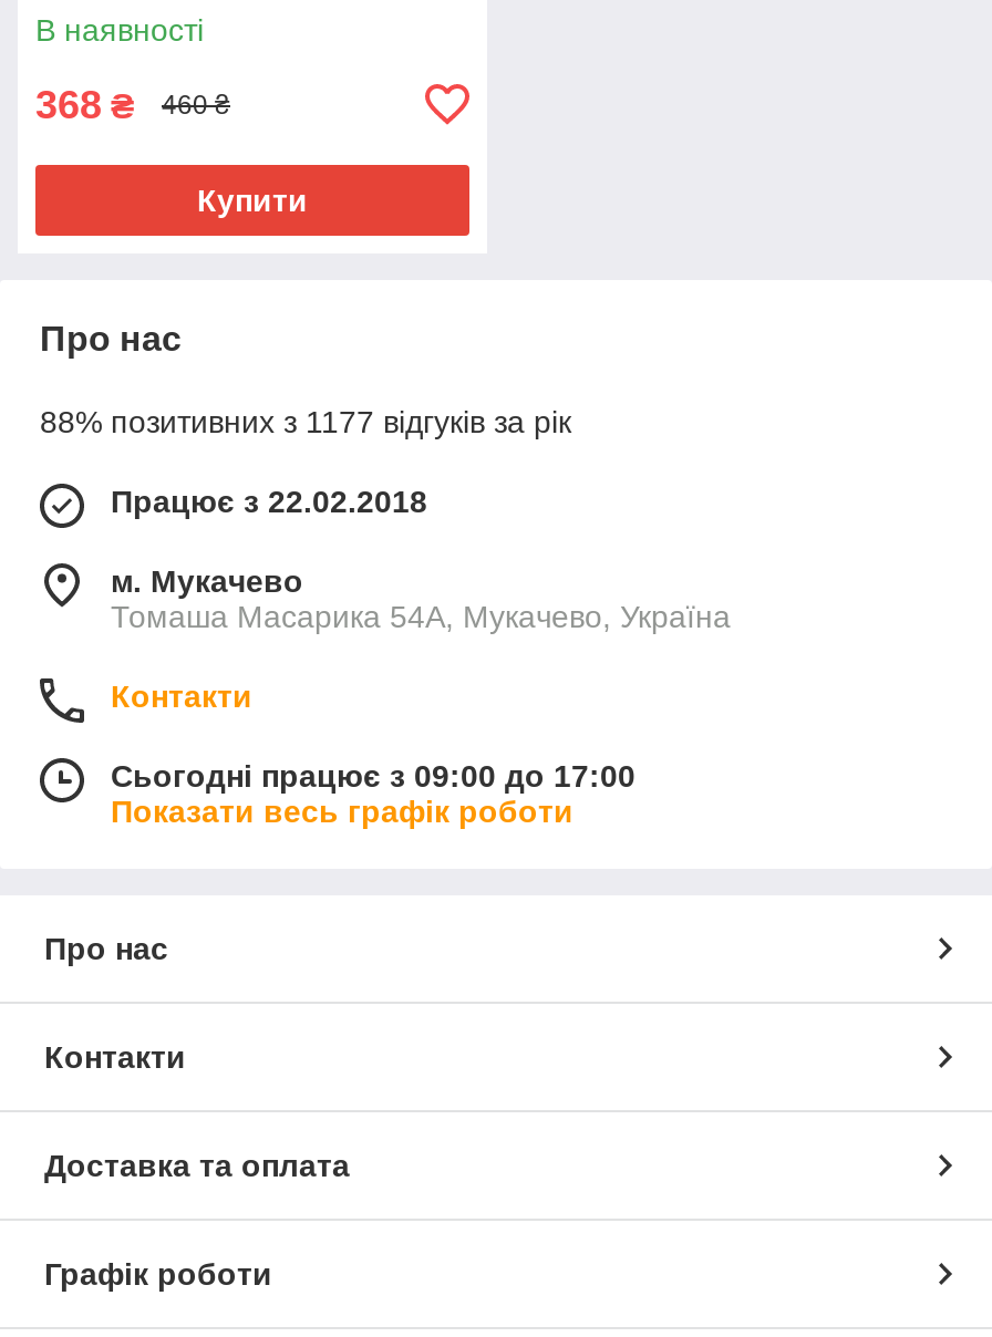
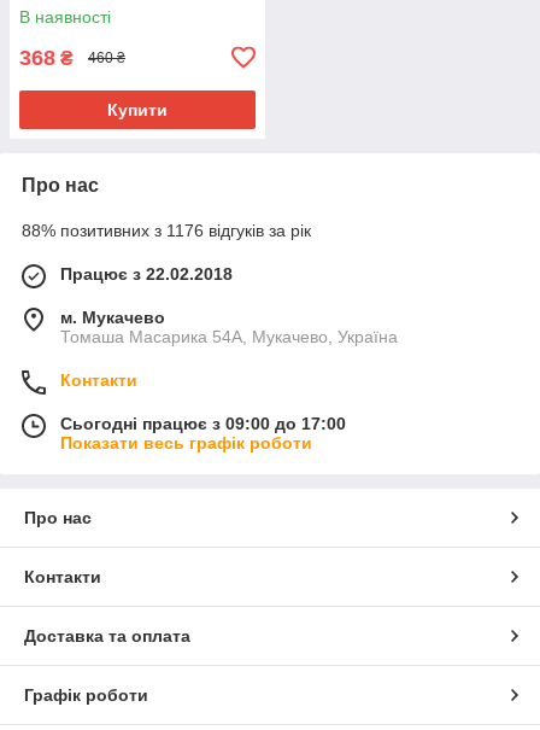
- 88% позитивних з 1177 відгуків за рік
+ 88% позитивних з 1176 відгуків за рік
